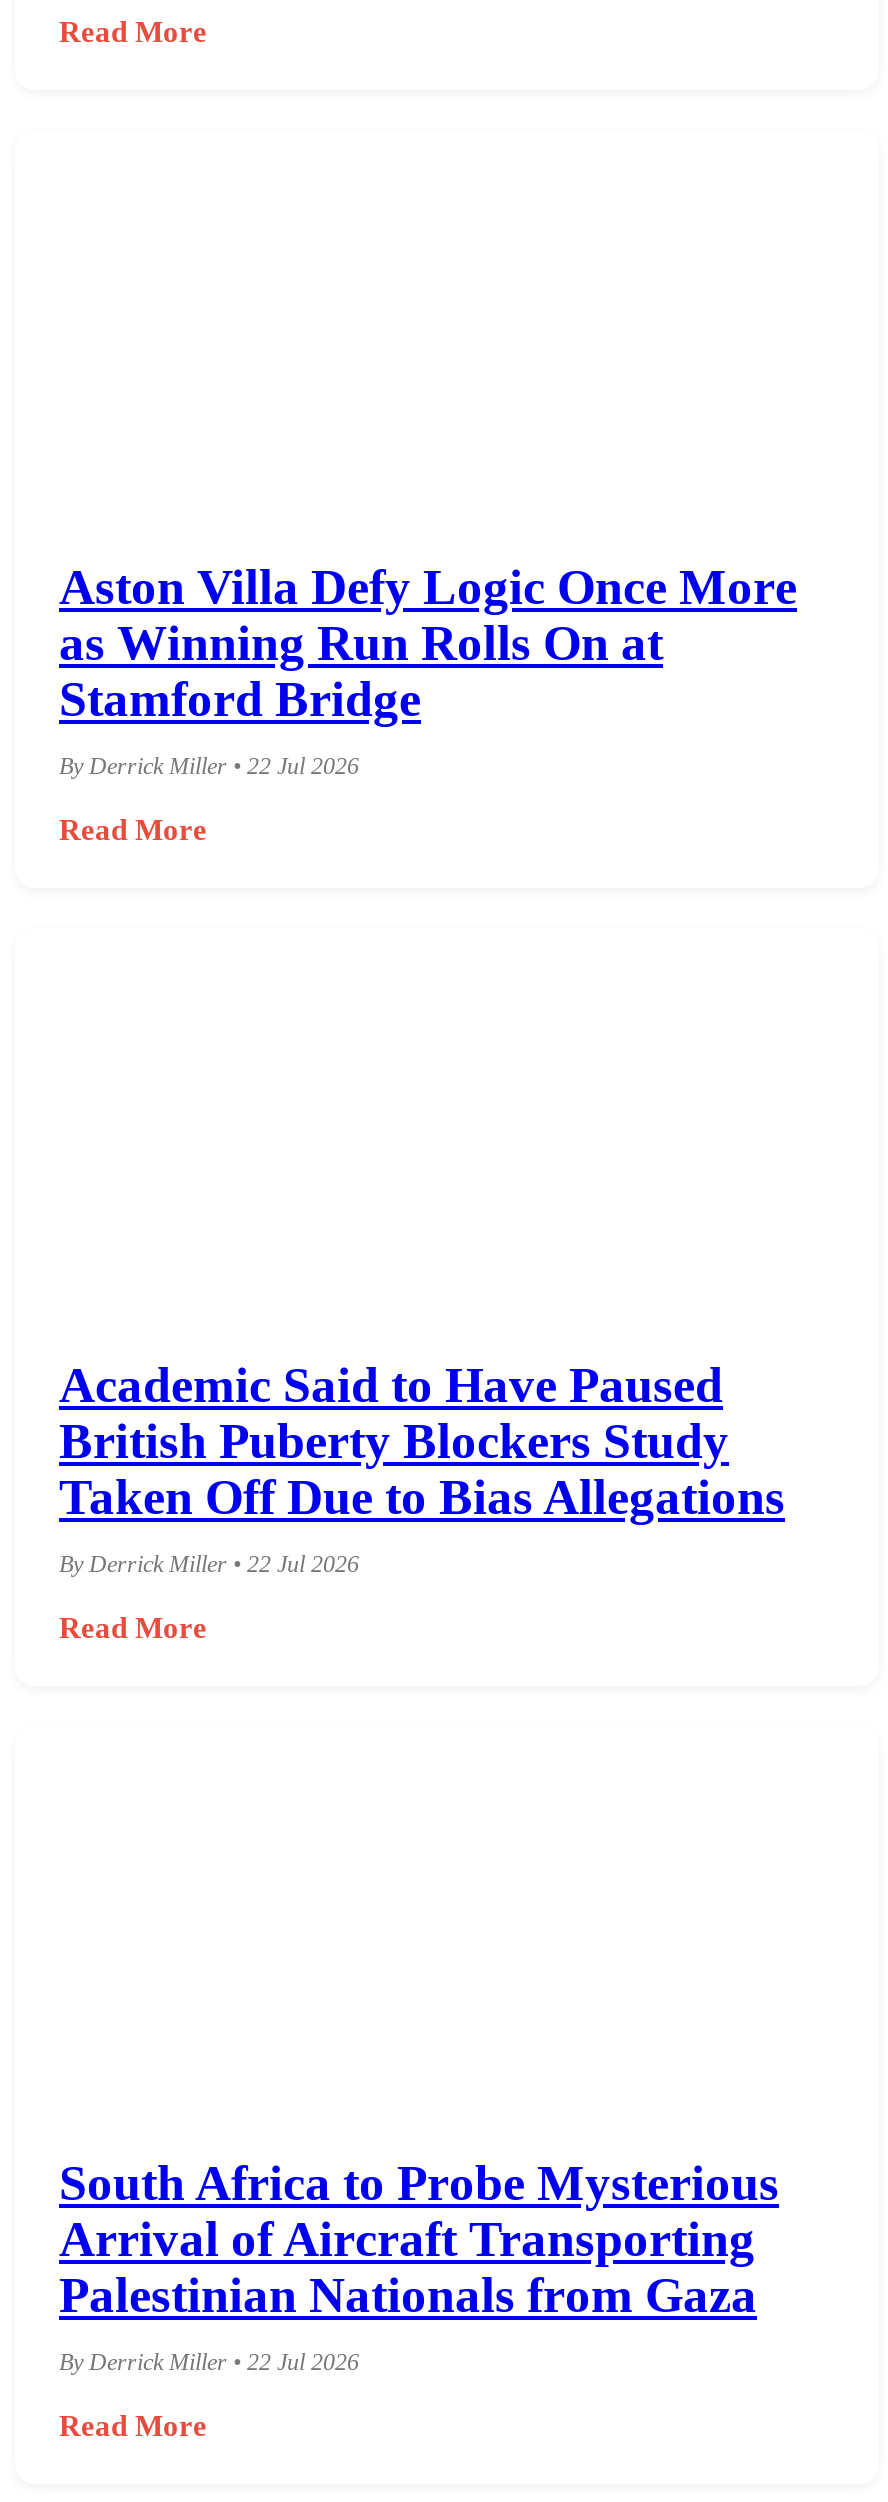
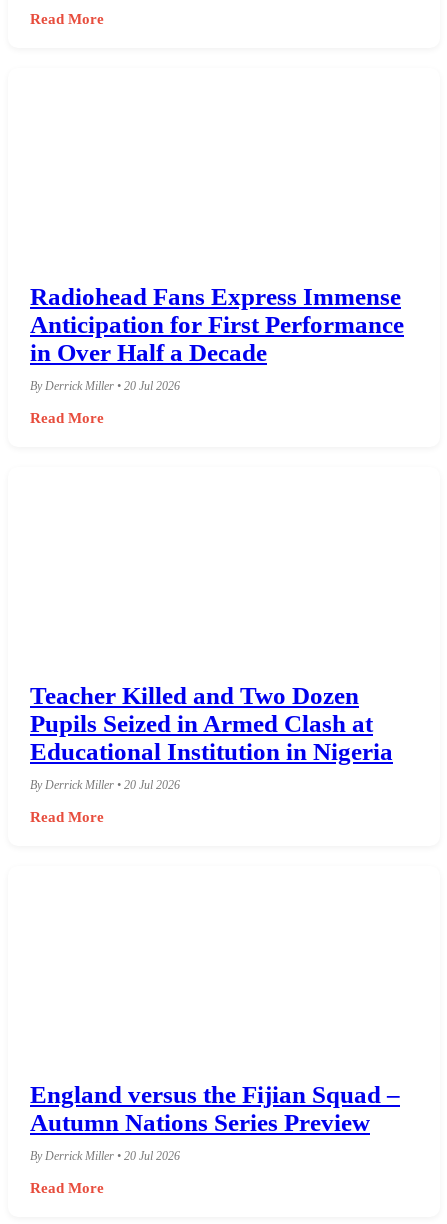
- Aston Villa Defy Logic Once More
- as Winning Run Rolls On at
- Stamford Bridge
+ Radiohead Fans Express Immense
+ Anticipation for First Performance
+ in Over Half a Decade

- By Derrick Miller • 22 Jul 2026
+ By Derrick Miller • 20 Jul 2026

- Academic Said to Have Paused
- British Puberty Blockers Study
- Taken Off Due to Bias Allegations
+ Teacher Killed and Two Dozen
+ Pupils Seized in Armed Clash at
+ Educational Institution in Nigeria

- By Derrick Miller • 22 Jul 2026
+ By Derrick Miller • 20 Jul 2026

- South Africa to Probe Mysterious
- Arrival of Aircraft Transporting
- Palestinian Nationals from Gaza
+ England versus the Fijian Squad –
+ Autumn Nations Series Preview

- By Derrick Miller • 22 Jul 2026
+ By Derrick Miller • 20 Jul 2026
